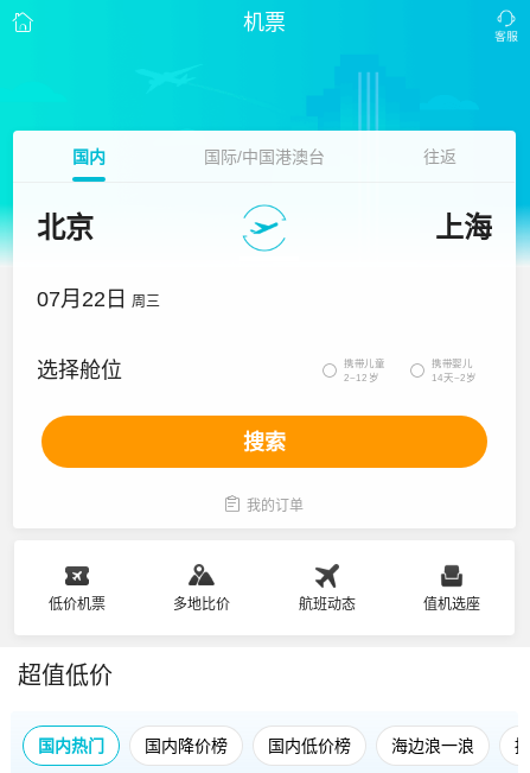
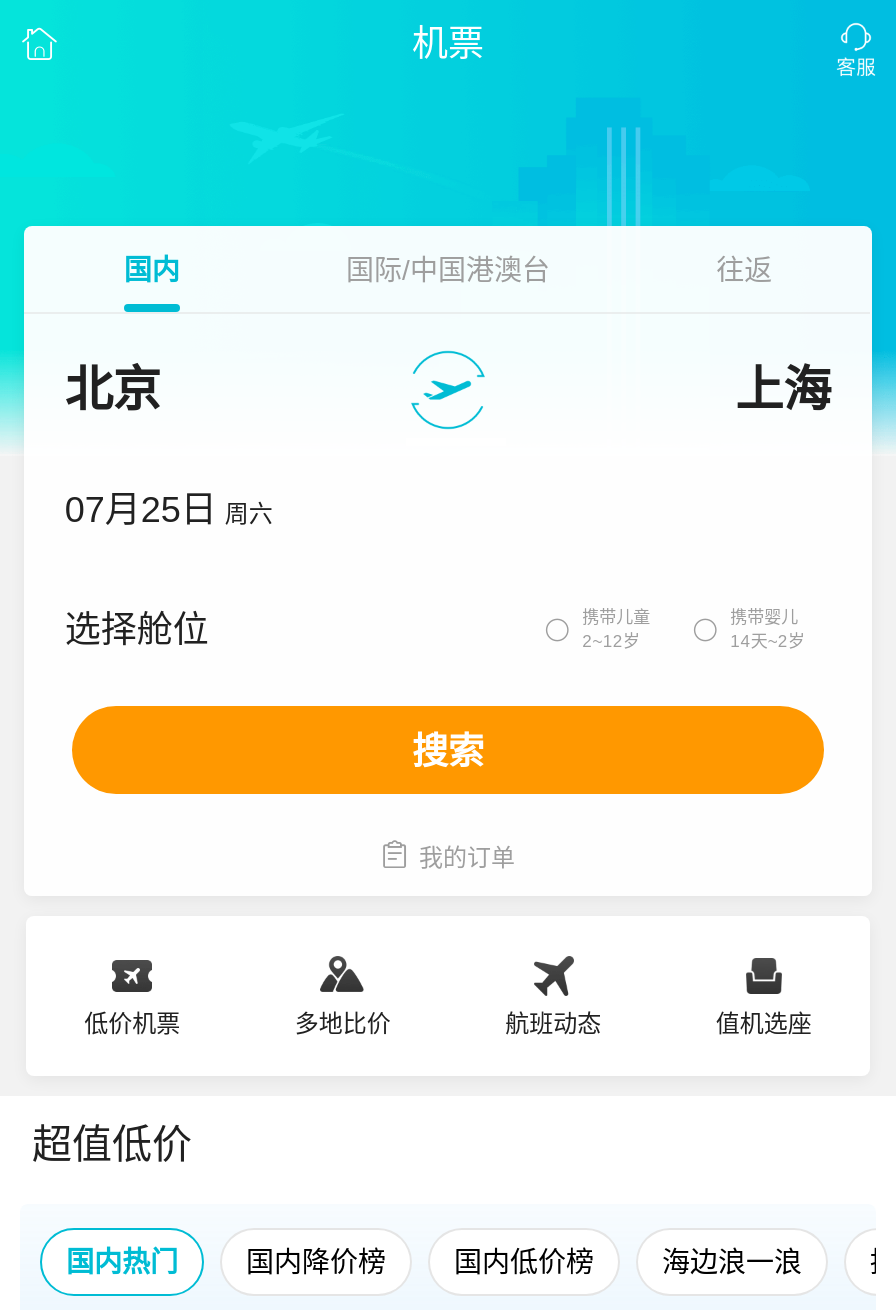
- 07月22日 周三
+ 07月25日 周六
